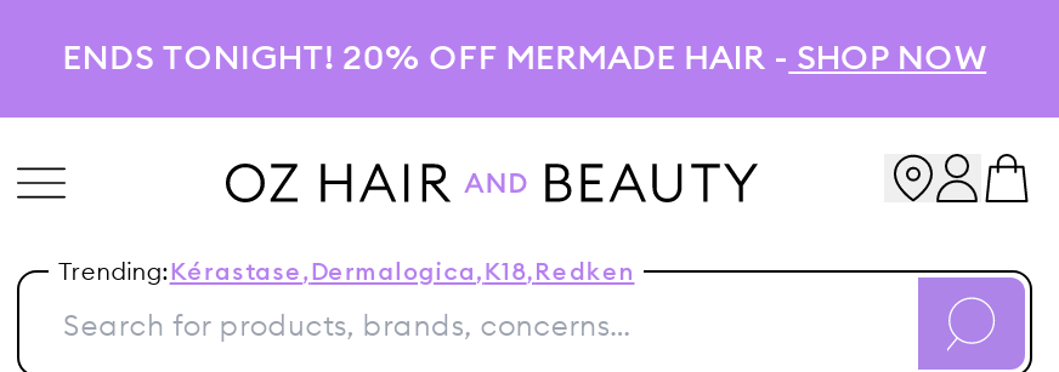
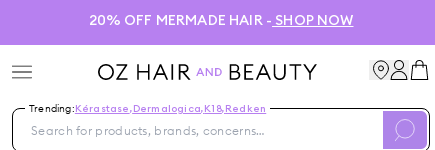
- ENDS TONIGHT! 20% OFF MERMADE HAIR - SHOP NOW
+ 20% OFF MERMADE HAIR - SHOP NOW
